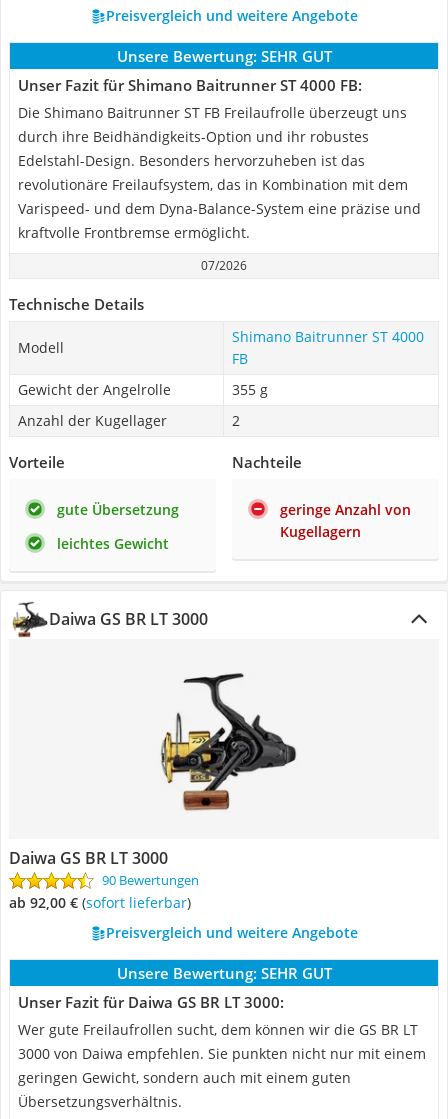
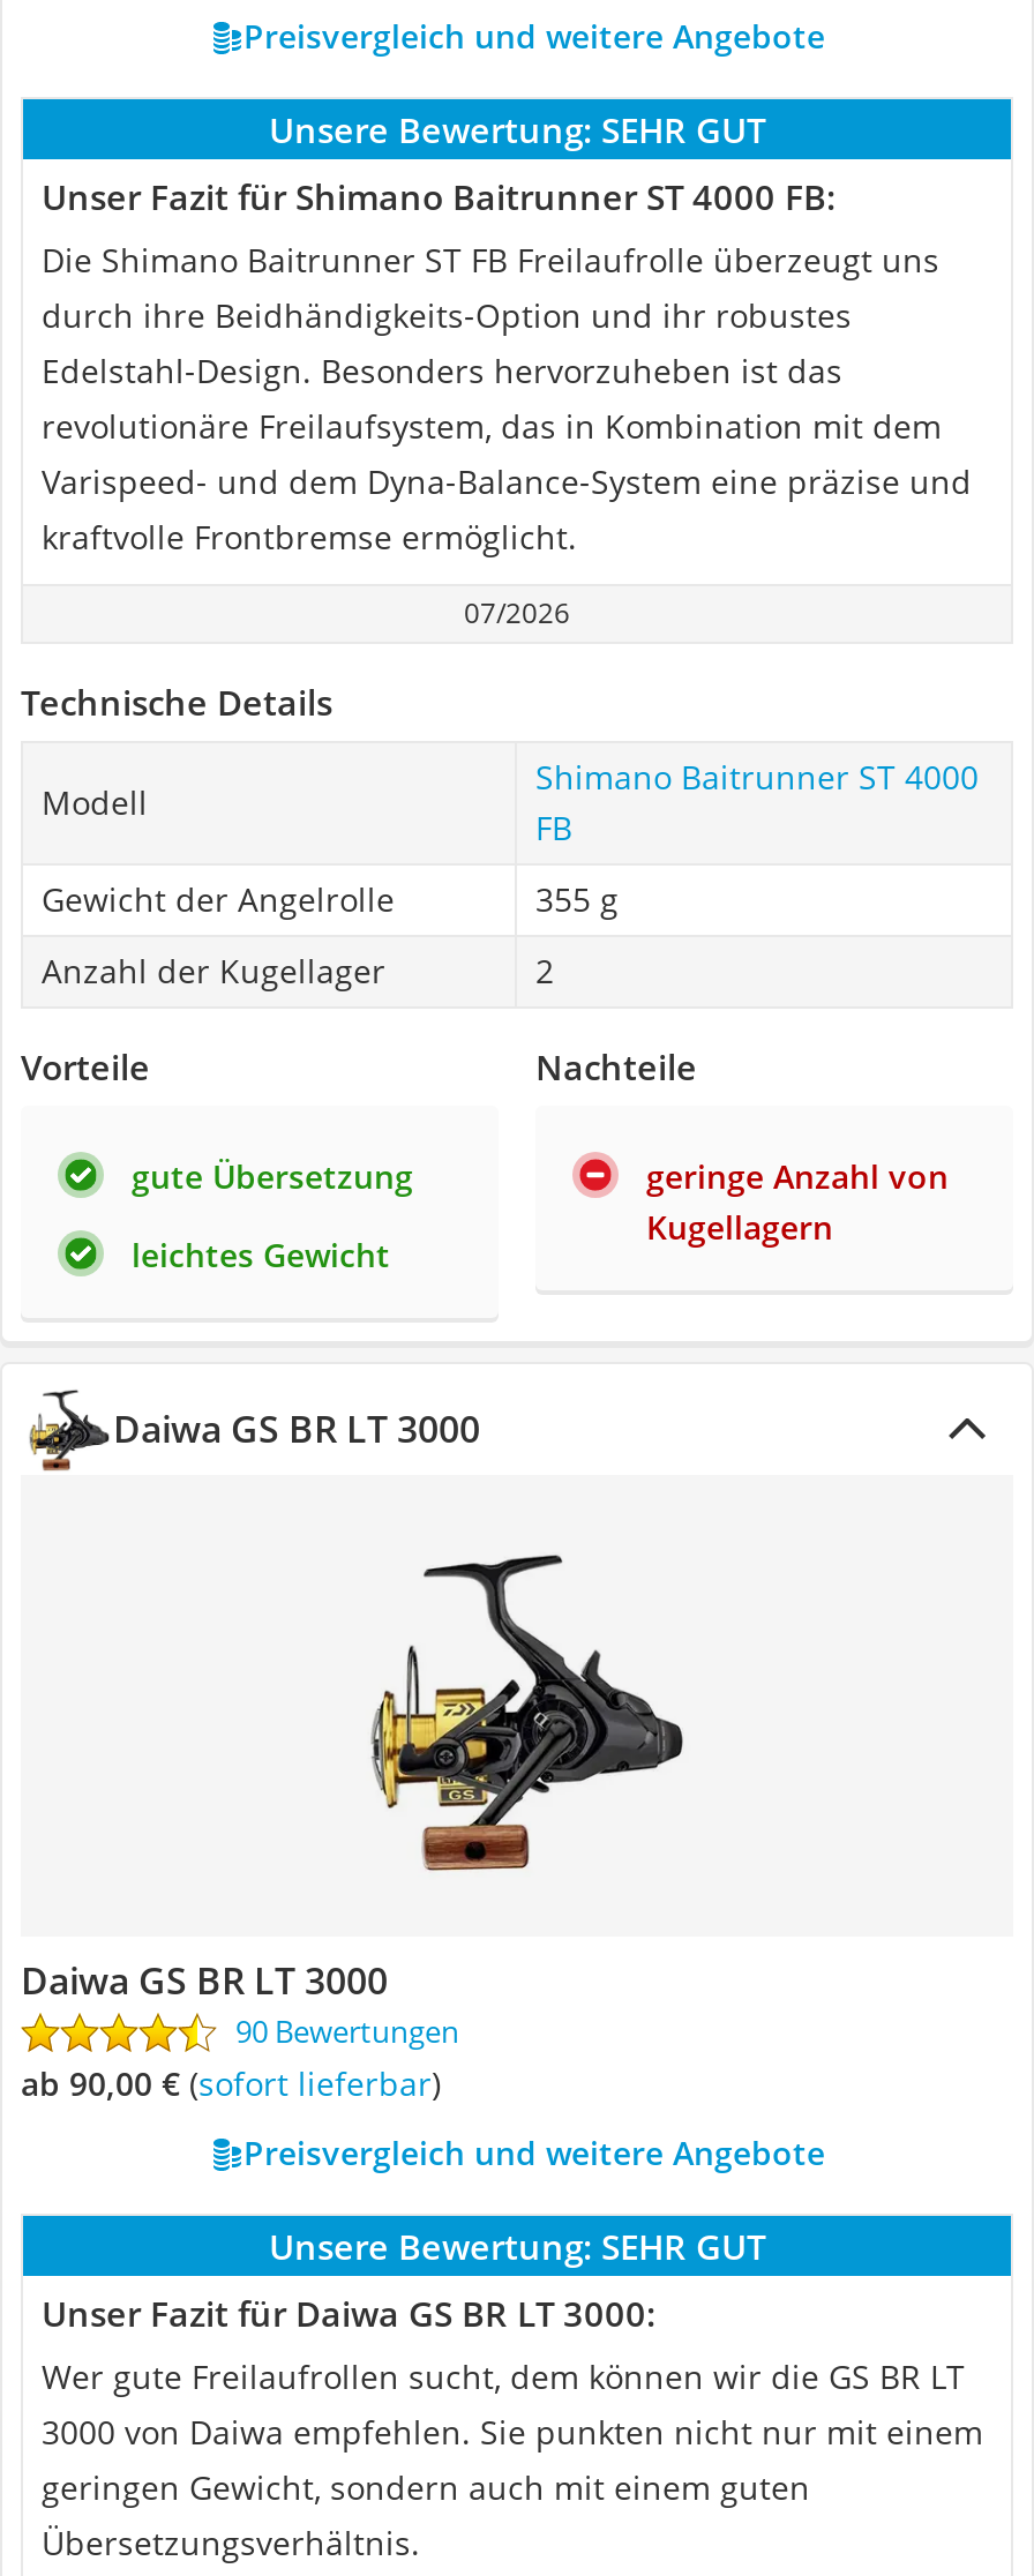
- ab 92,00 €( Sofort lieferbar)
+ ab 90,00 €( Sofort lieferbar)
